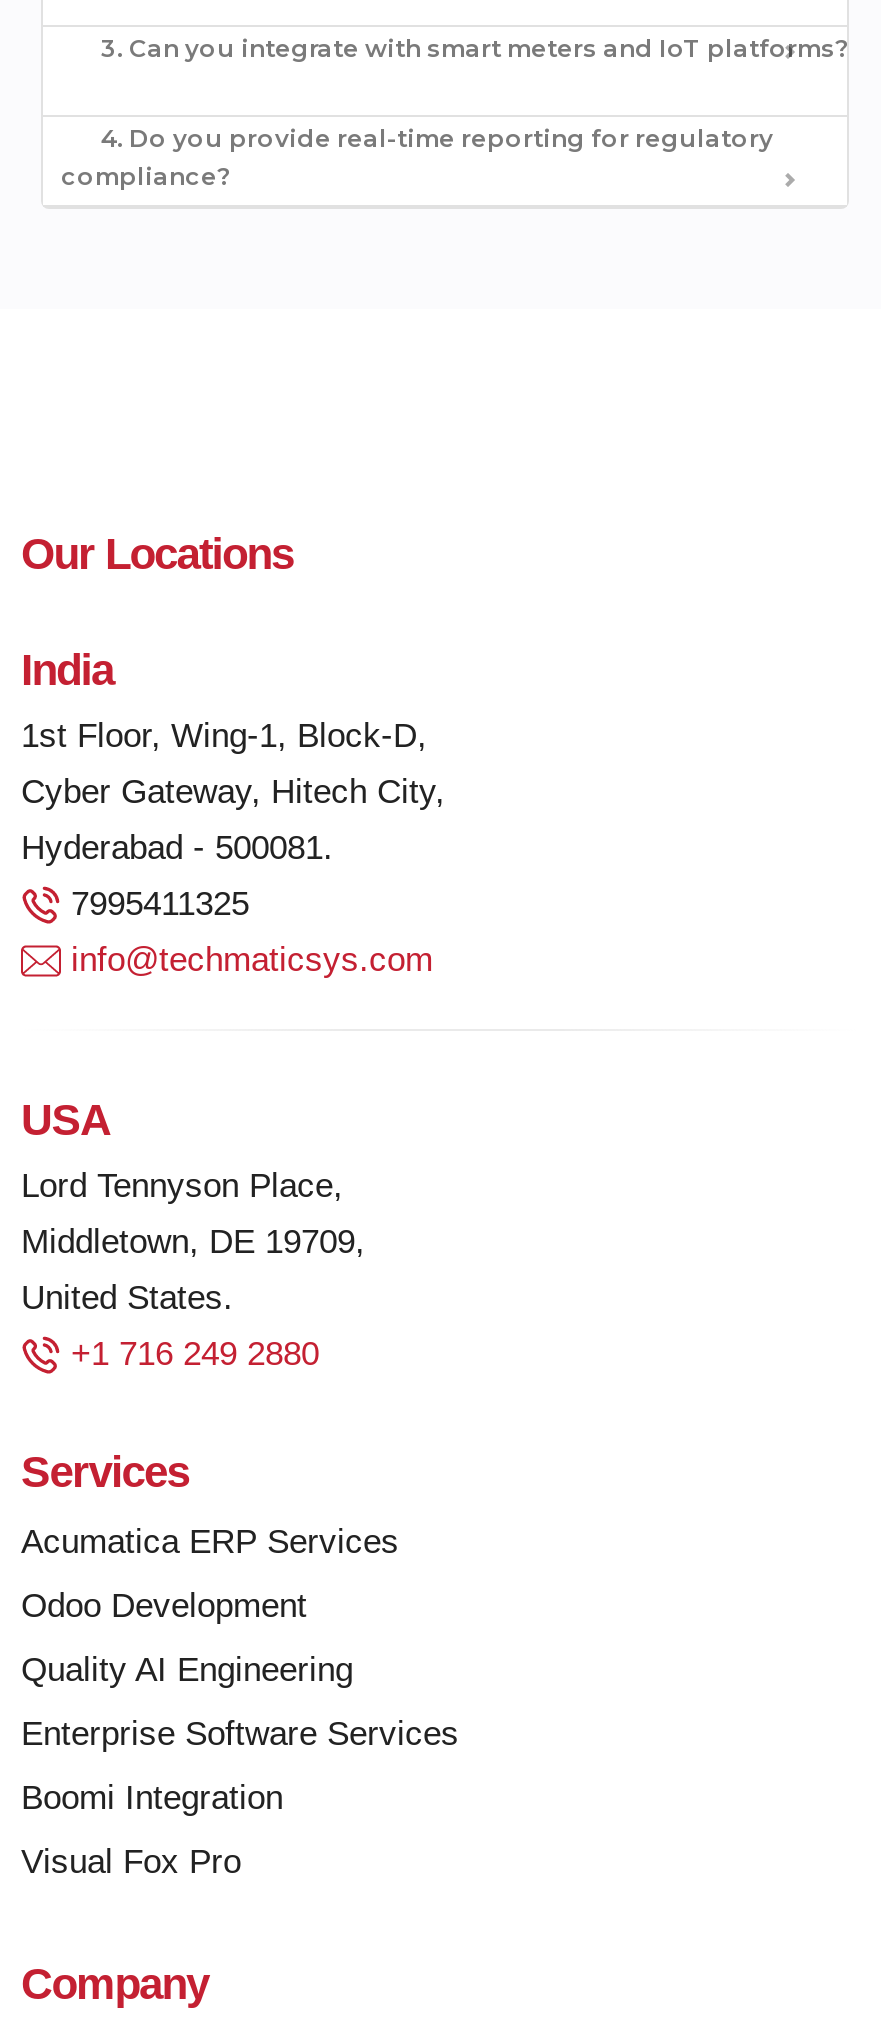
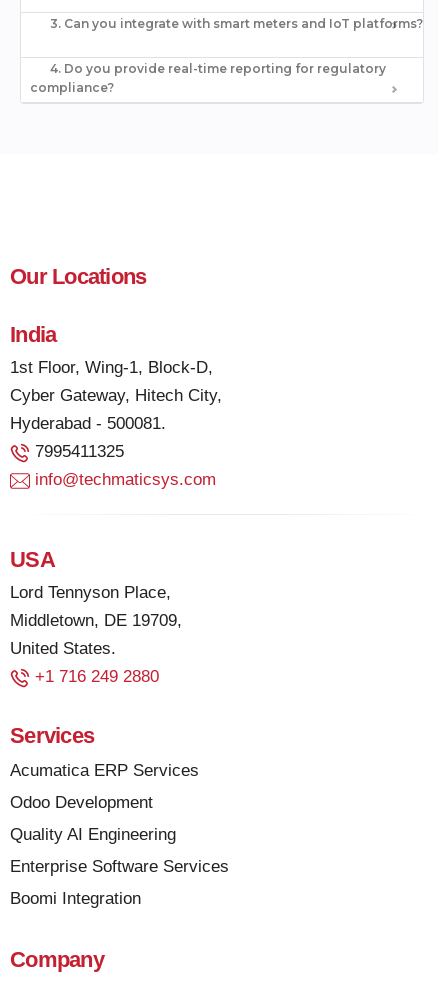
- Visual Fox Pro
